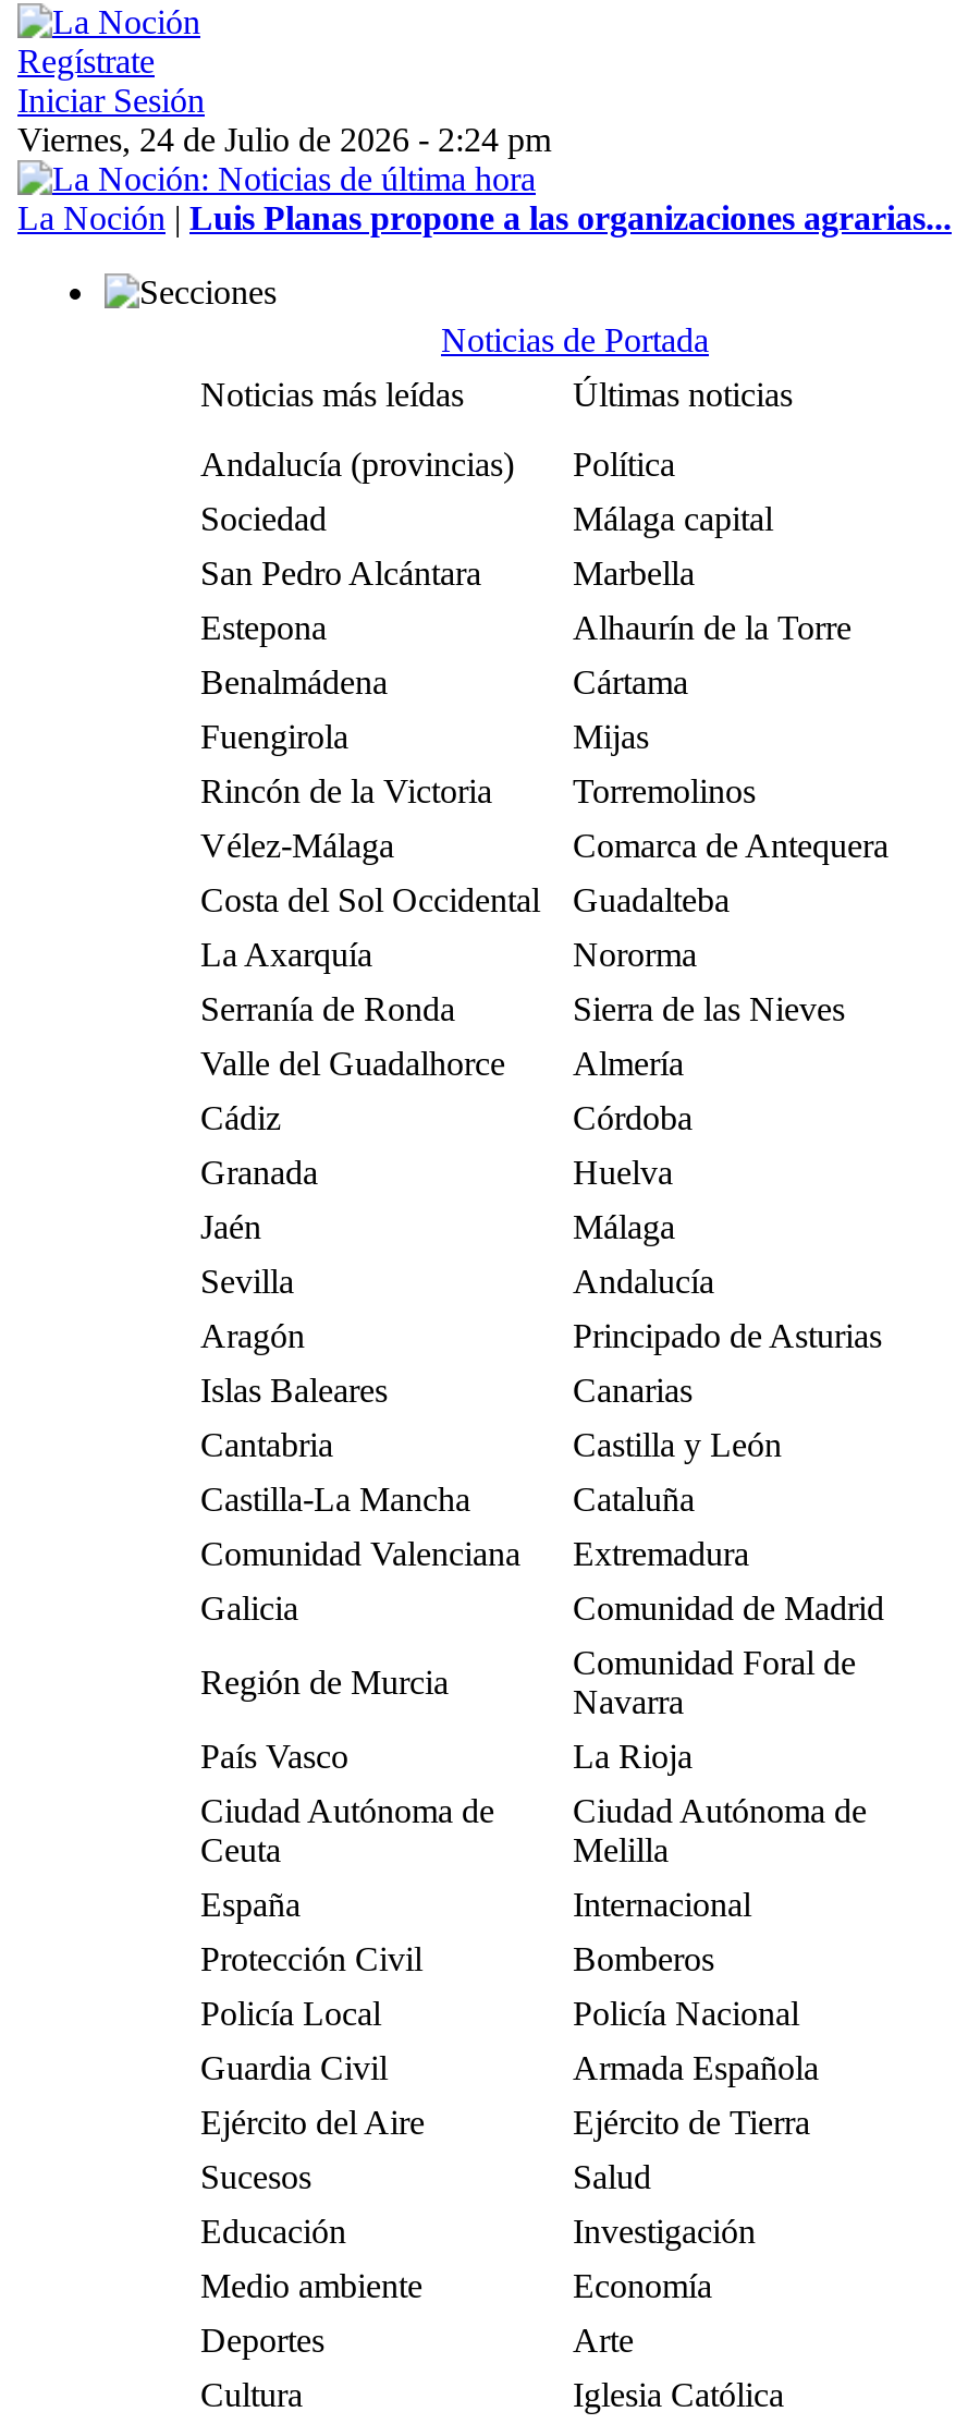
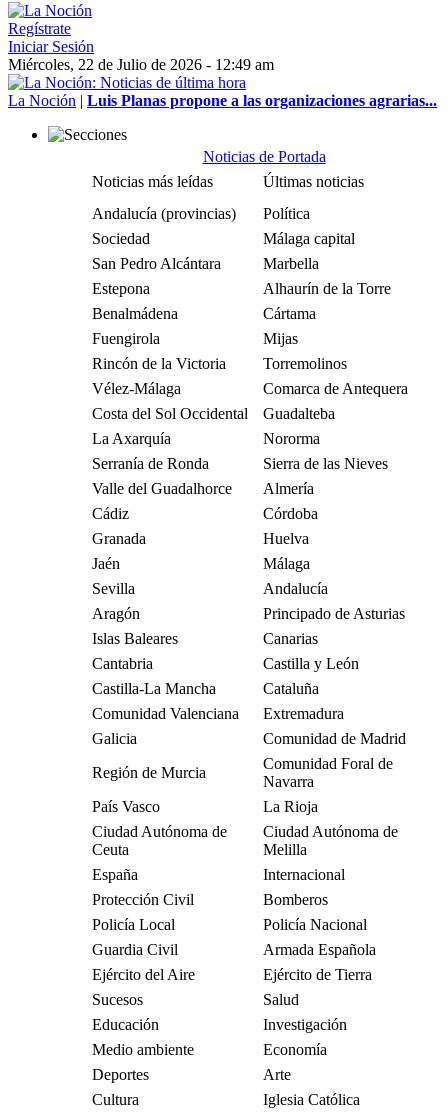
- Viernes, 24 de Julio de 2026 - 2:24 pm
+ Miércoles, 22 de Julio de 2026 - 12:49 am
